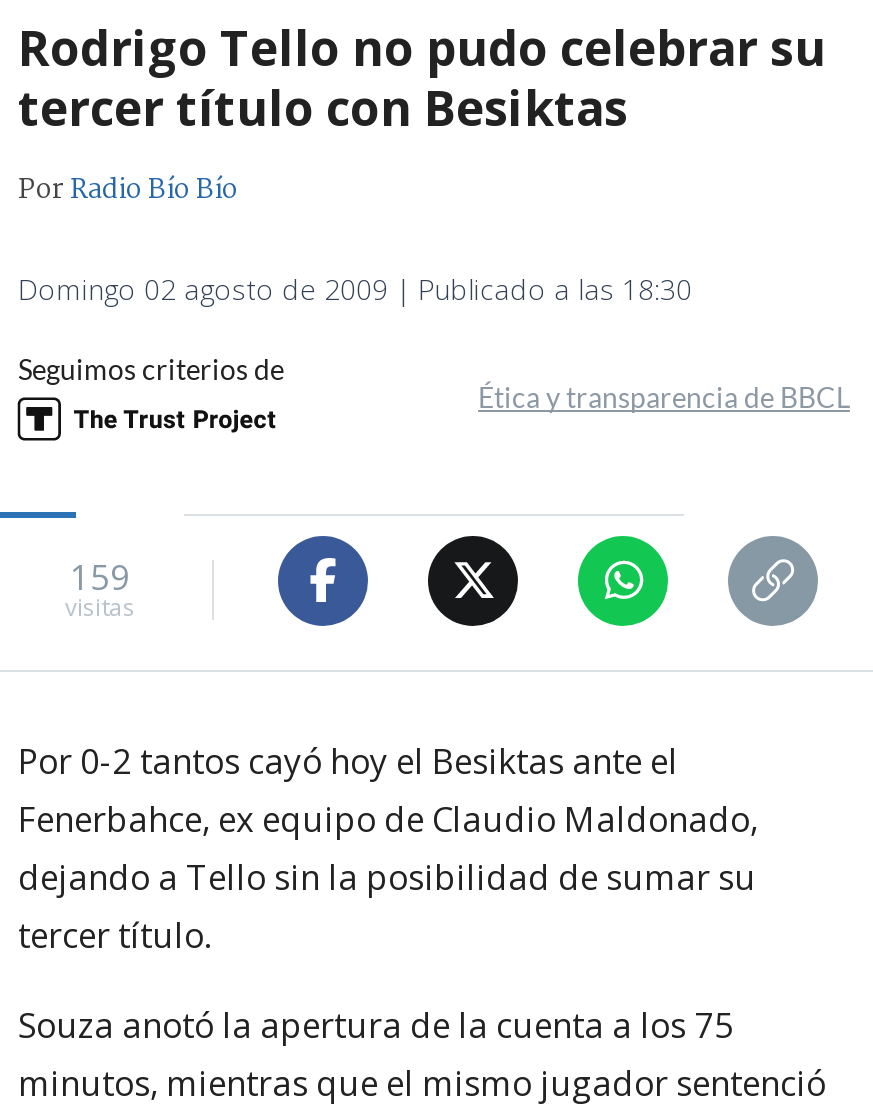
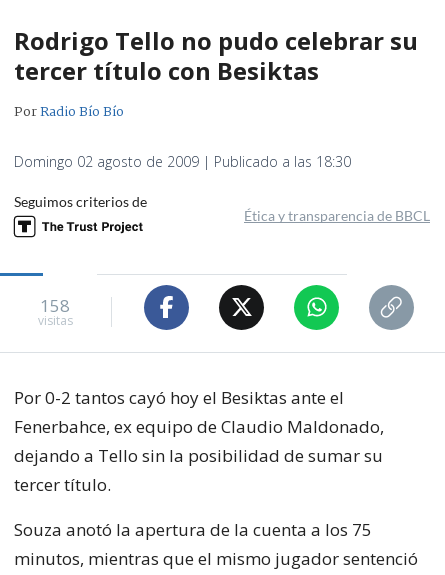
- 159
+ 158
